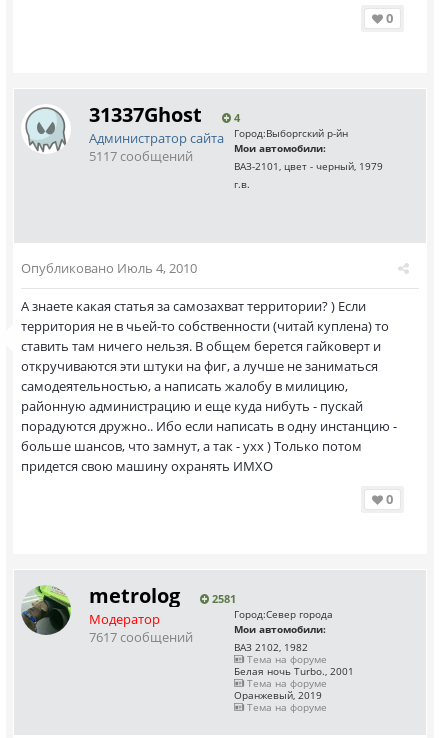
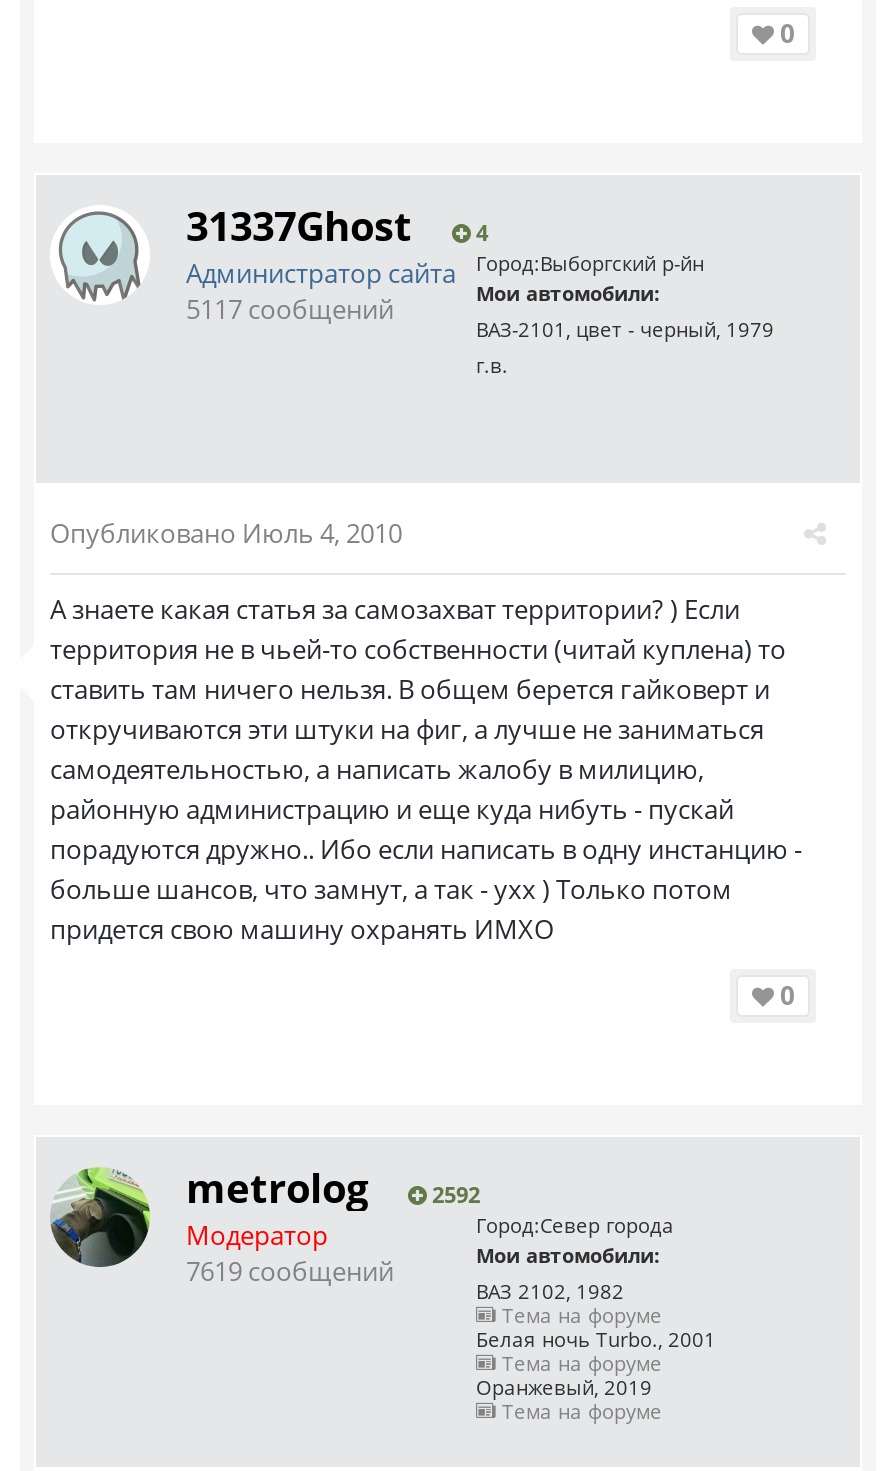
- metrolog 2581
+ metrolog 2592

- 7617 сообщений
+ 7619 сообщений
